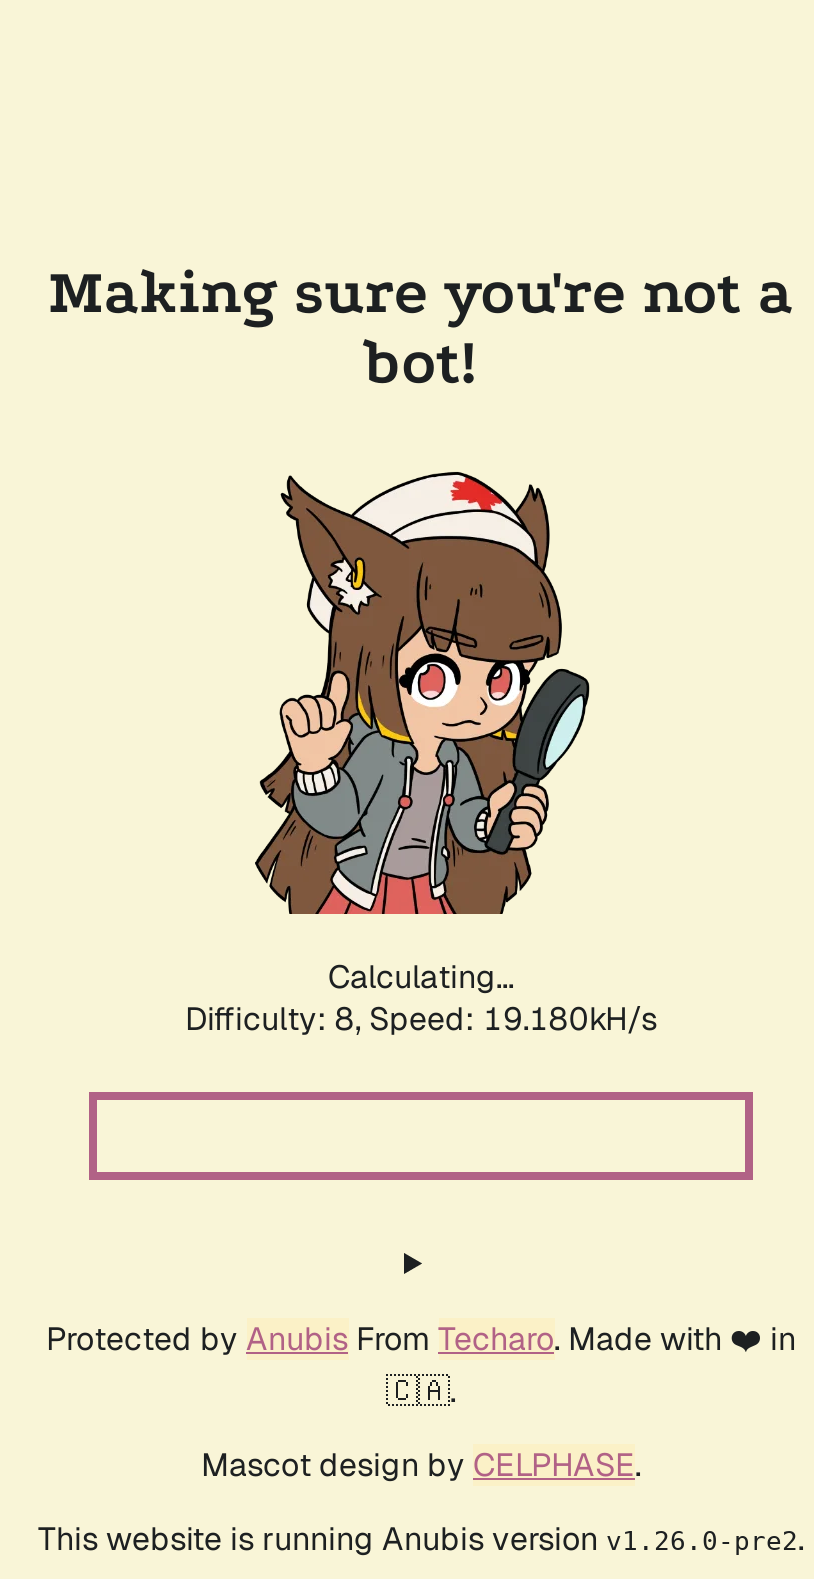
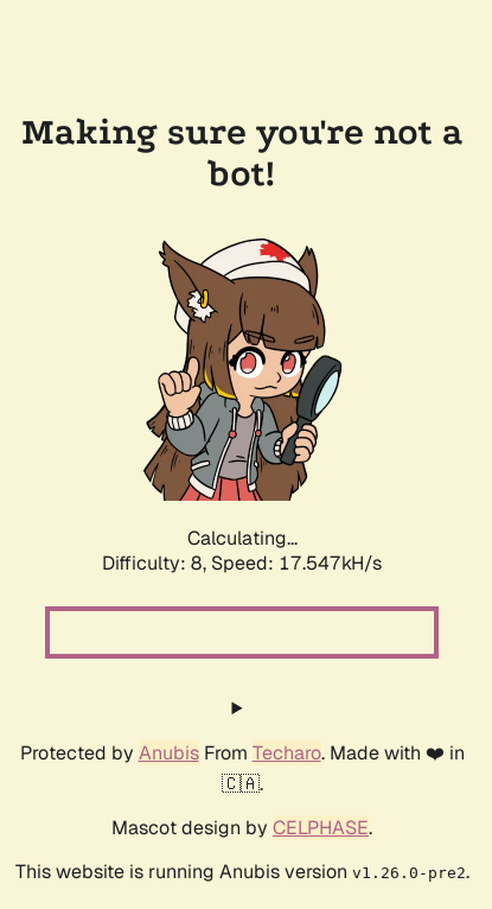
- Difficulty: 8, Speed: 19.180kH/s
+ Difficulty: 8, Speed: 17.547kH/s
